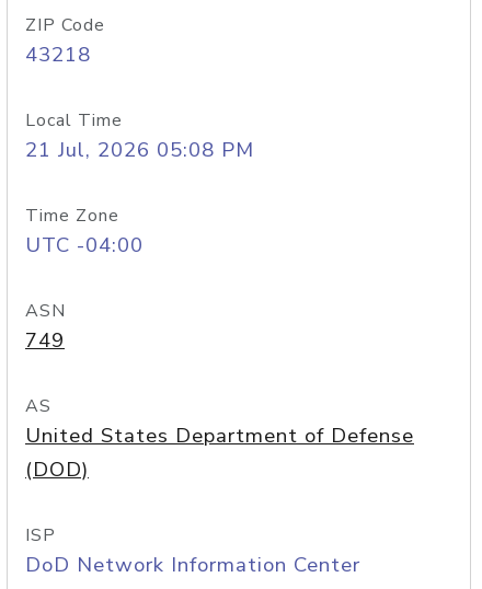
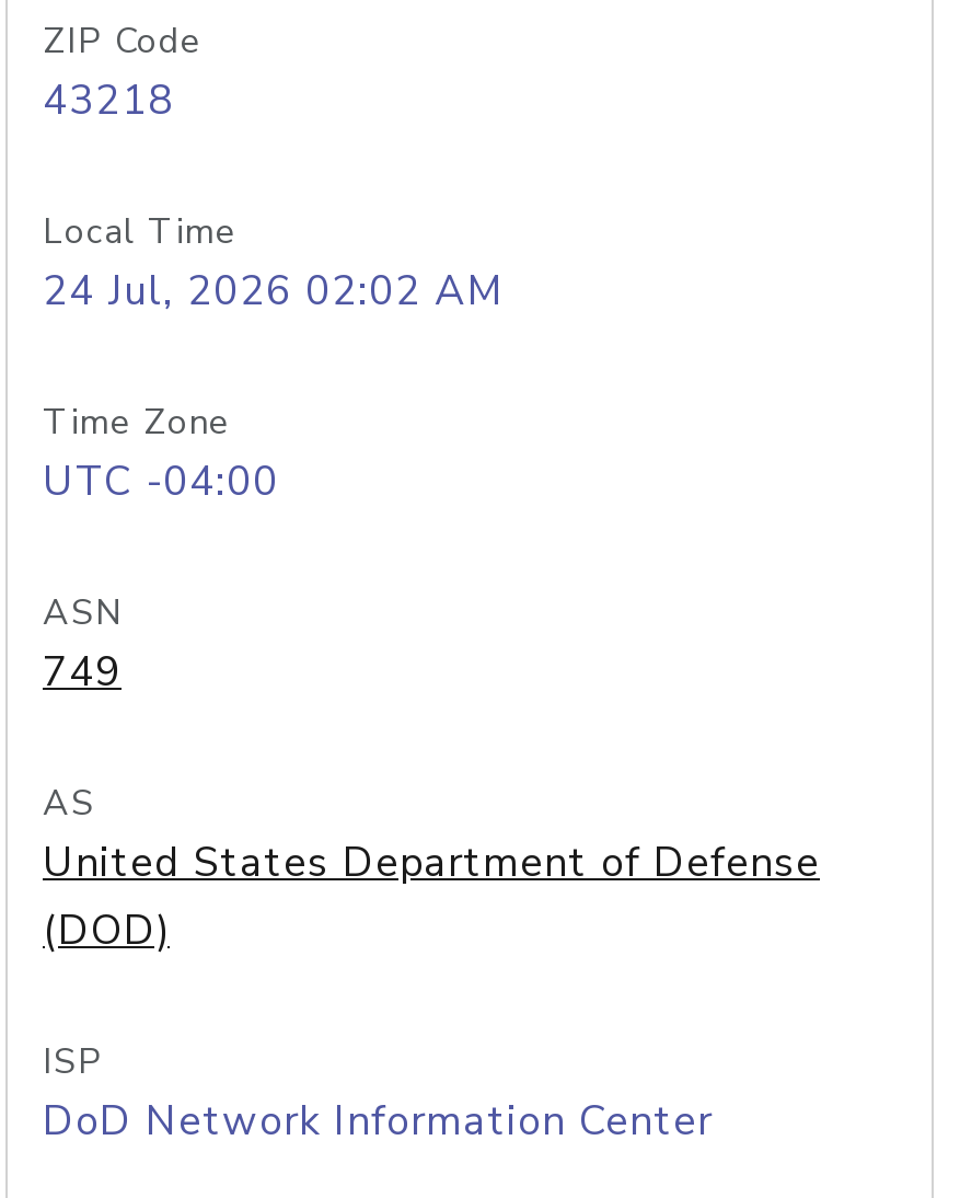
- 21 Jul, 2026 05:08 PM
+ 24 Jul, 2026 02:02 AM
